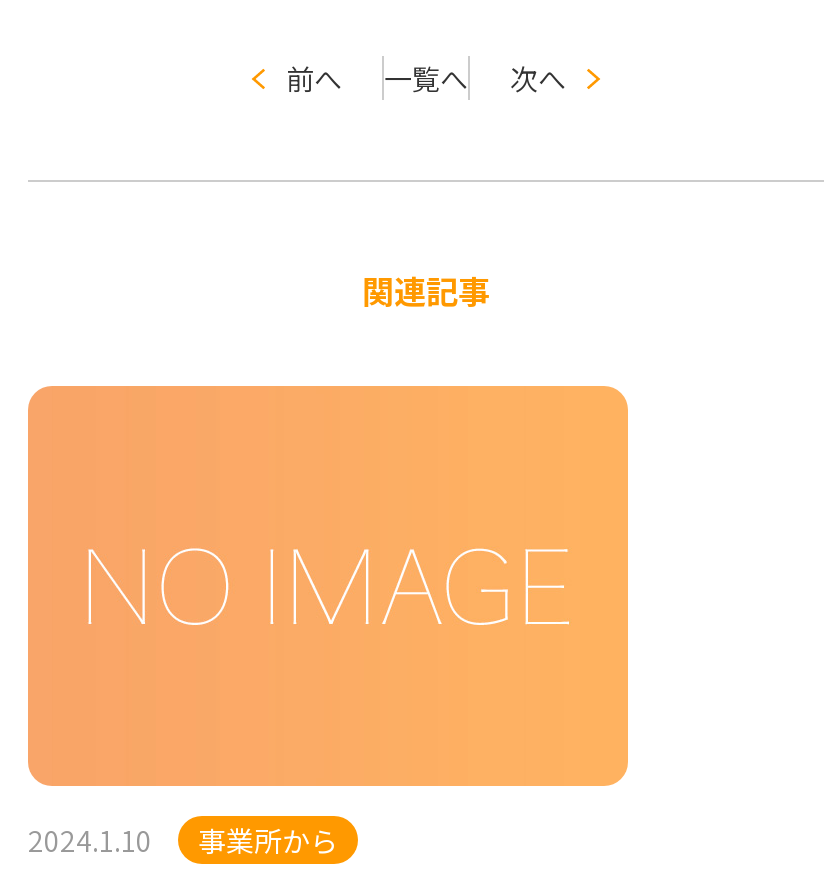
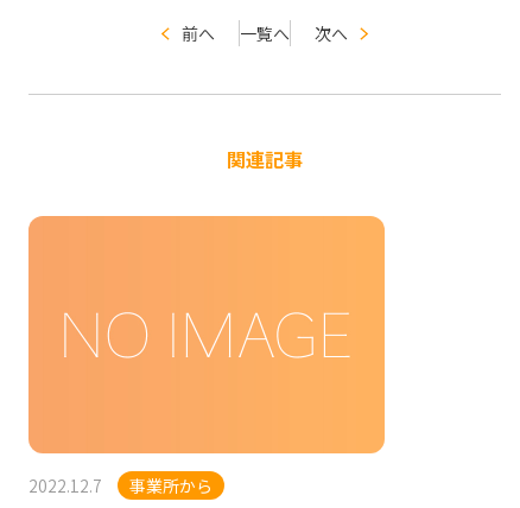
- 2024.1.10 事業所から
+ 2022.12.7 事業所から
